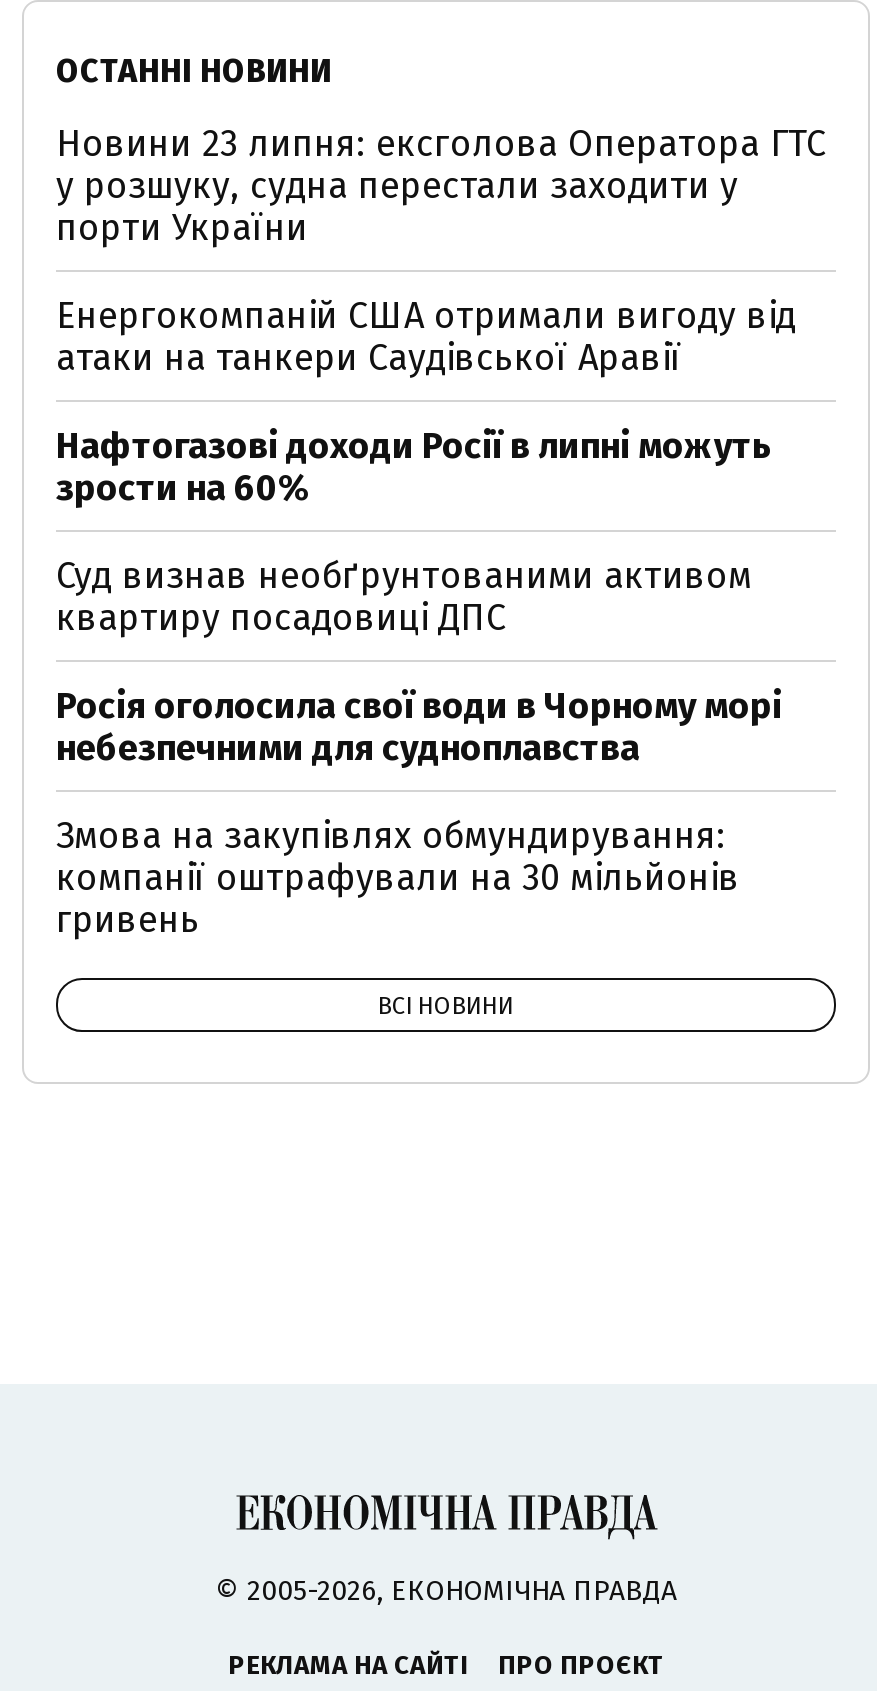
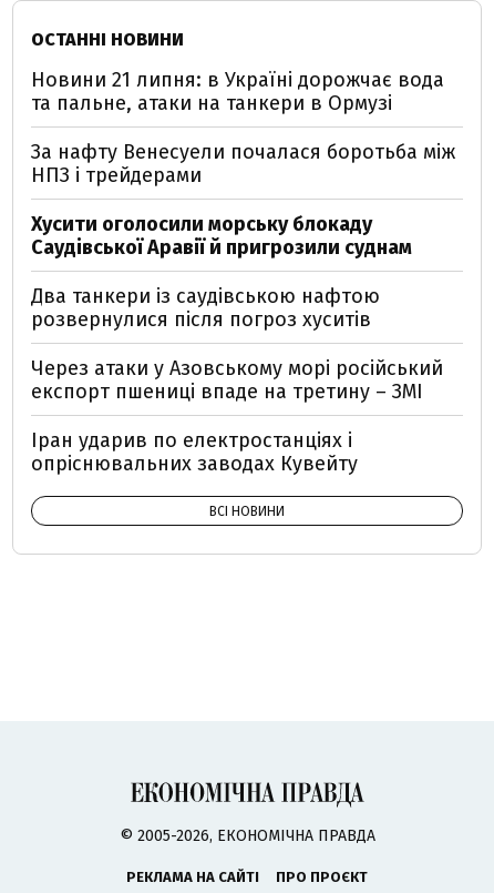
- Новини 23 липня: ексголова Оператора ГТС
- у розшуку, судна перестали заходити у
- порти України
+ Новини 21 липня: в Україні дорожчає вода
+ та пальне, атаки на танкери в Ормузі

- Енергокомпаній США отримали вигоду від
- атаки на танкери Саудівської Аравії
+ За нафту Венесуели почалася боротьба між
+ НПЗ і трейдерами

- Нафтогазові доходи Росії в липні можуть
- зрости на 60%
+ Хусити оголосили морську блокаду
+ Саудівської Аравії й пригрозили суднам

- Суд визнав необґрунтованими активом
- квартиру посадовиці ДПС
+ Два танкери із саудівською нафтою
+ розвернулися після погроз хуситів

- Росія оголосила свої води в Чорному морі
- небезпечними для судноплавства
+ Через атаки у Азовському морі російський
+ експорт пшениці впаде на третину – ЗМІ

- Змова на закупівлях обмундирування:
- компанії оштрафували на 30 мільйонів
- гривень
+ Іран ударив по електростанціях і
+ опріснювальних заводах Кувейту
